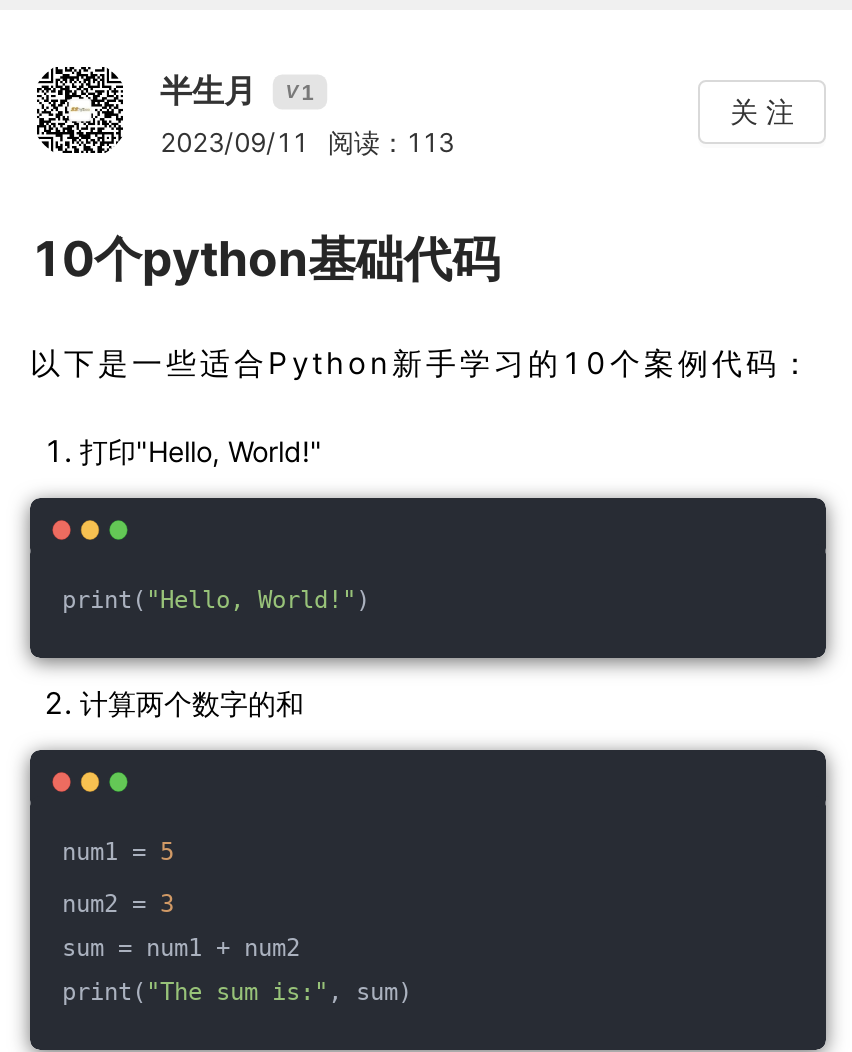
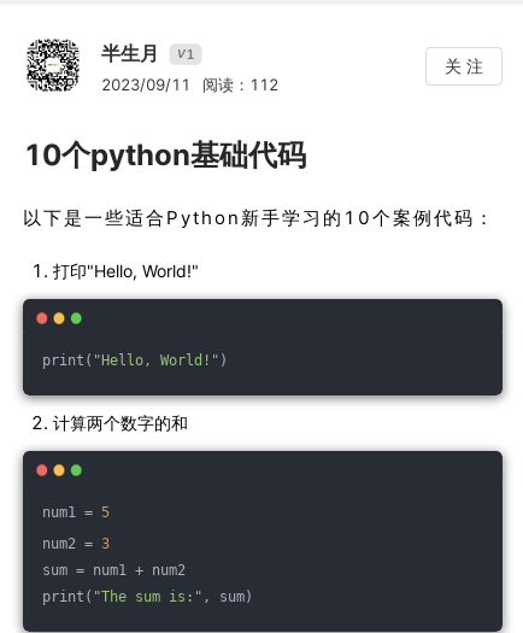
- 2023/09/11 阅读：113
+ 2023/09/11 阅读：112
